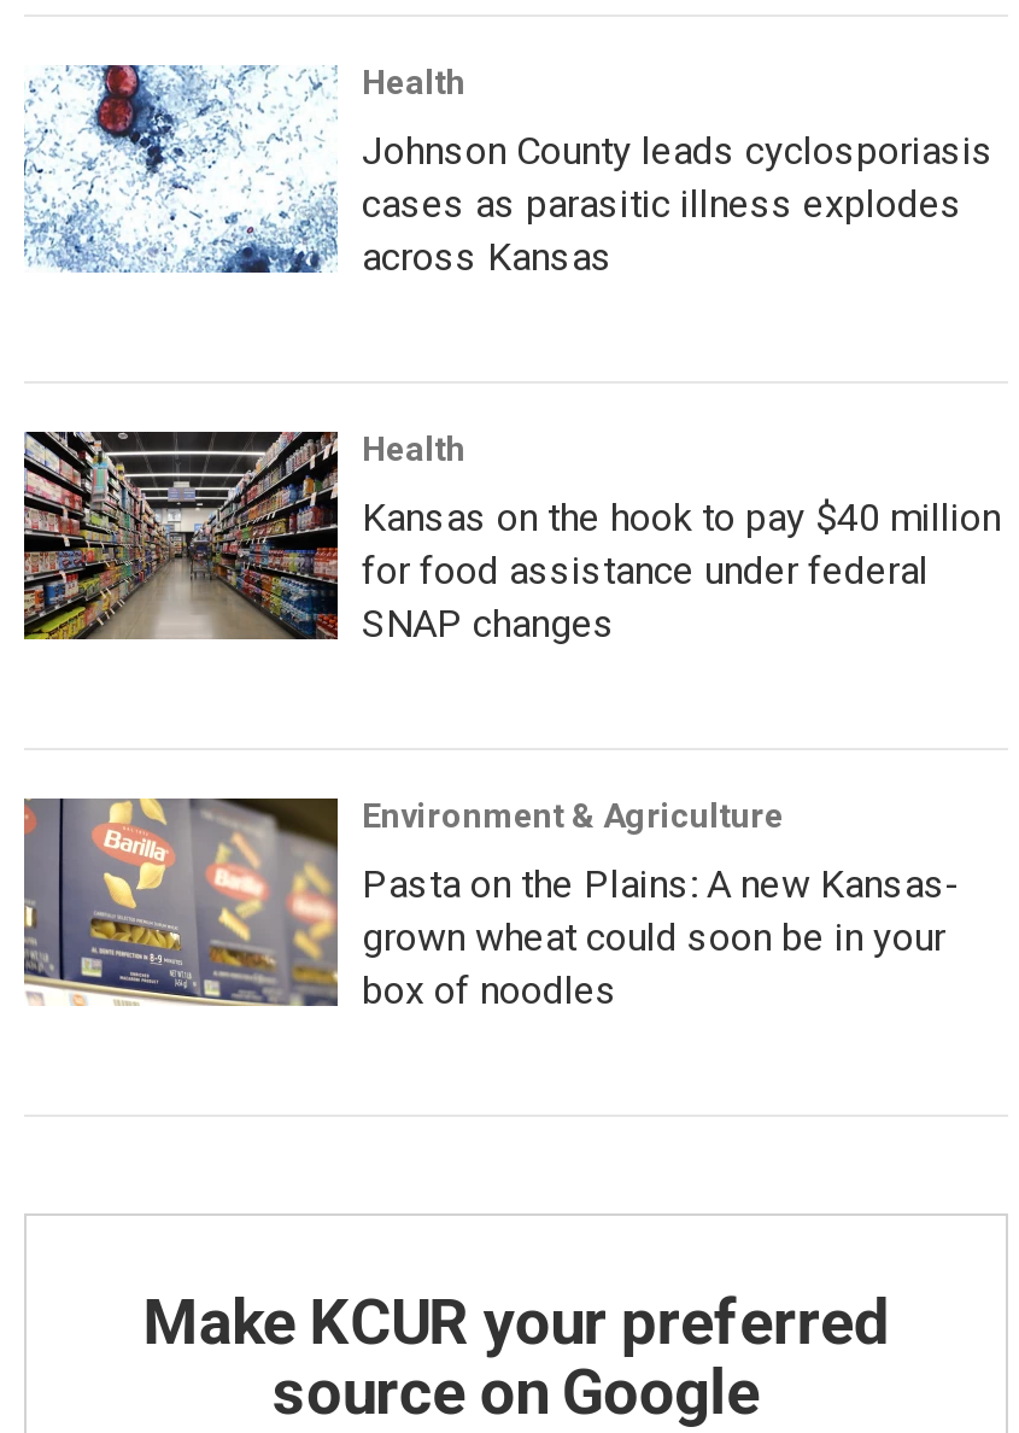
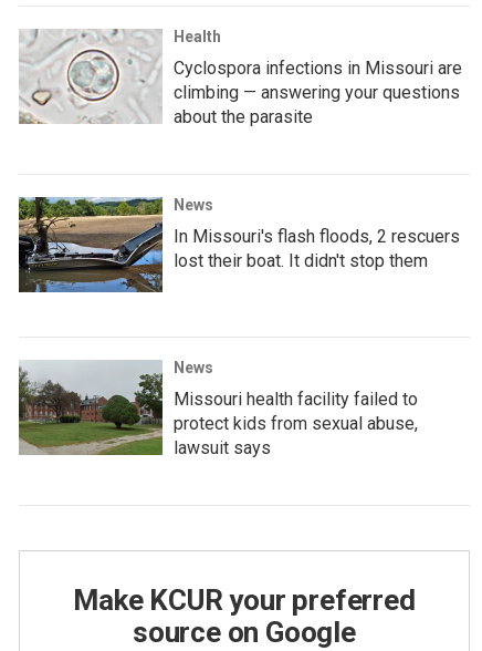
- [image]
- Johnson County leads cyclosporiasis
- cases as parasitic illness explodes
- across Kansas
+ [image]
+ Cyclospora infections in Missouri are
+ climbing — answering your questions
+ about the parasite

- [image]
- Health
+ [image]
+ News

- Kansas on the hook to pay $40 million
- for food assistance under federal
- SNAP changes
+ In Missouri's flash floods, 2 rescuers
+ lost their boat. It didn't stop them

- [image]
- Environment & Agriculture
+ [image]
+ News

- Pasta on the Plains: A new Kansas-
- grown wheat could soon be in your
- box of noodles
+ Missouri health facility failed to
+ protect kids from sexual abuse,
+ lawsuit says
